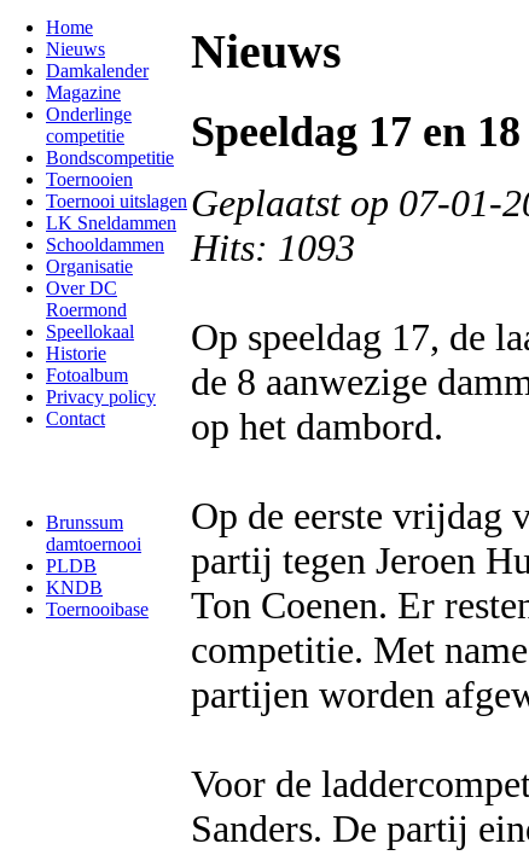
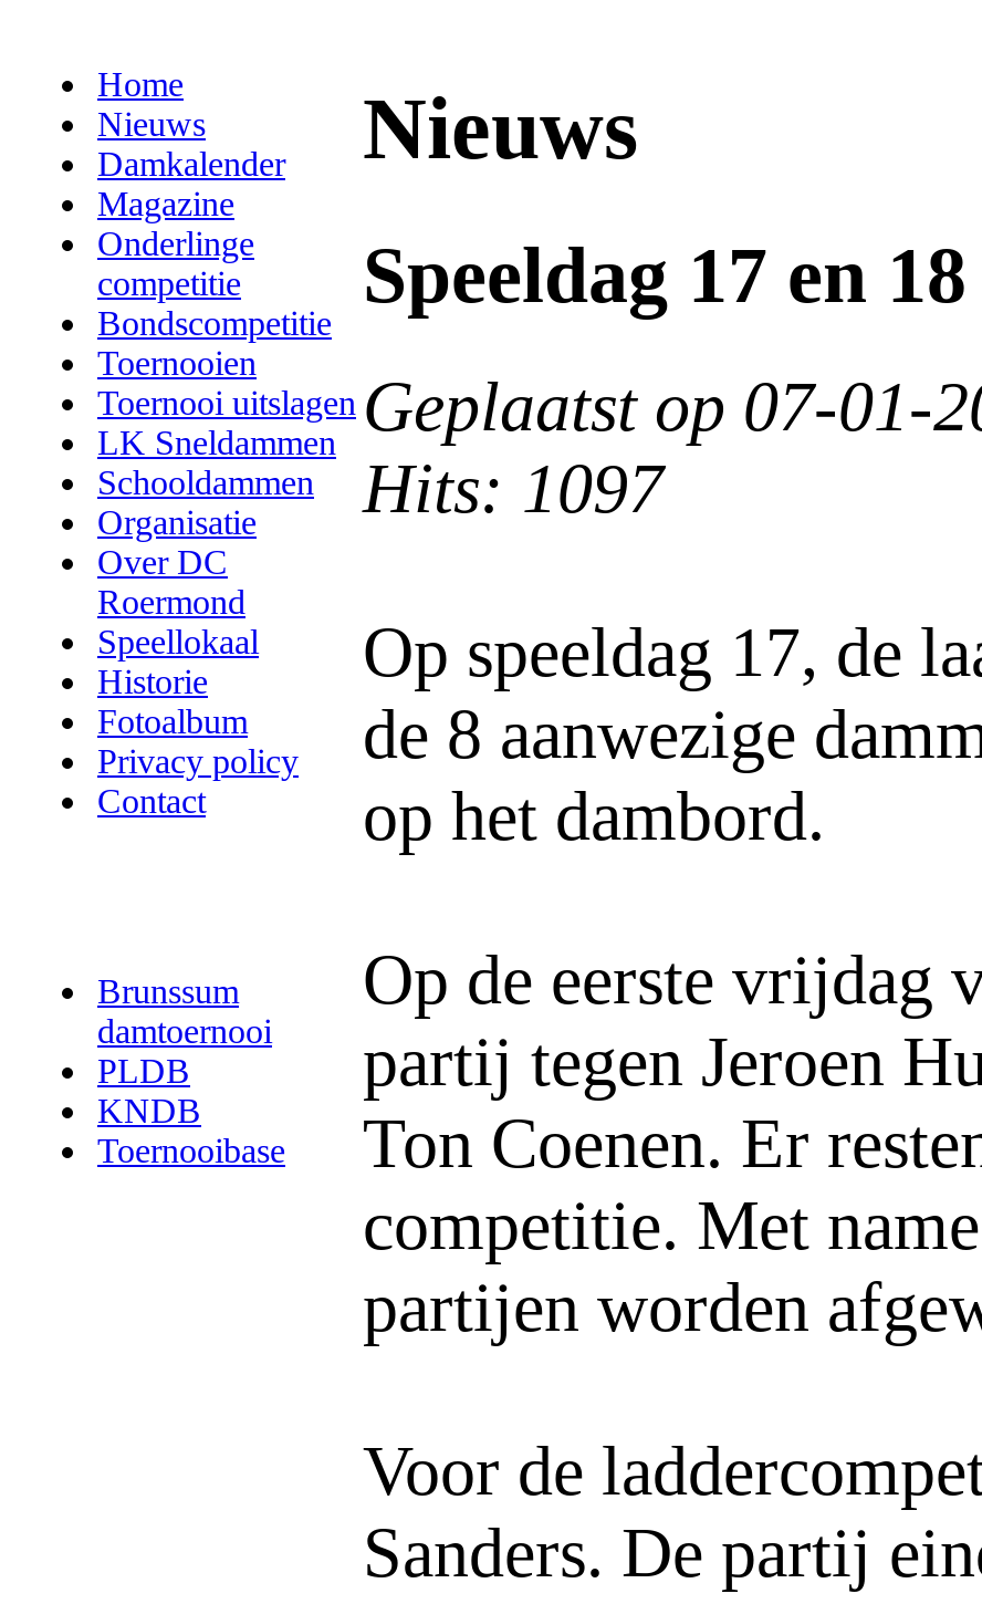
- Schooldammen Hits: 1093
+ Schooldammen Hits: 1097
